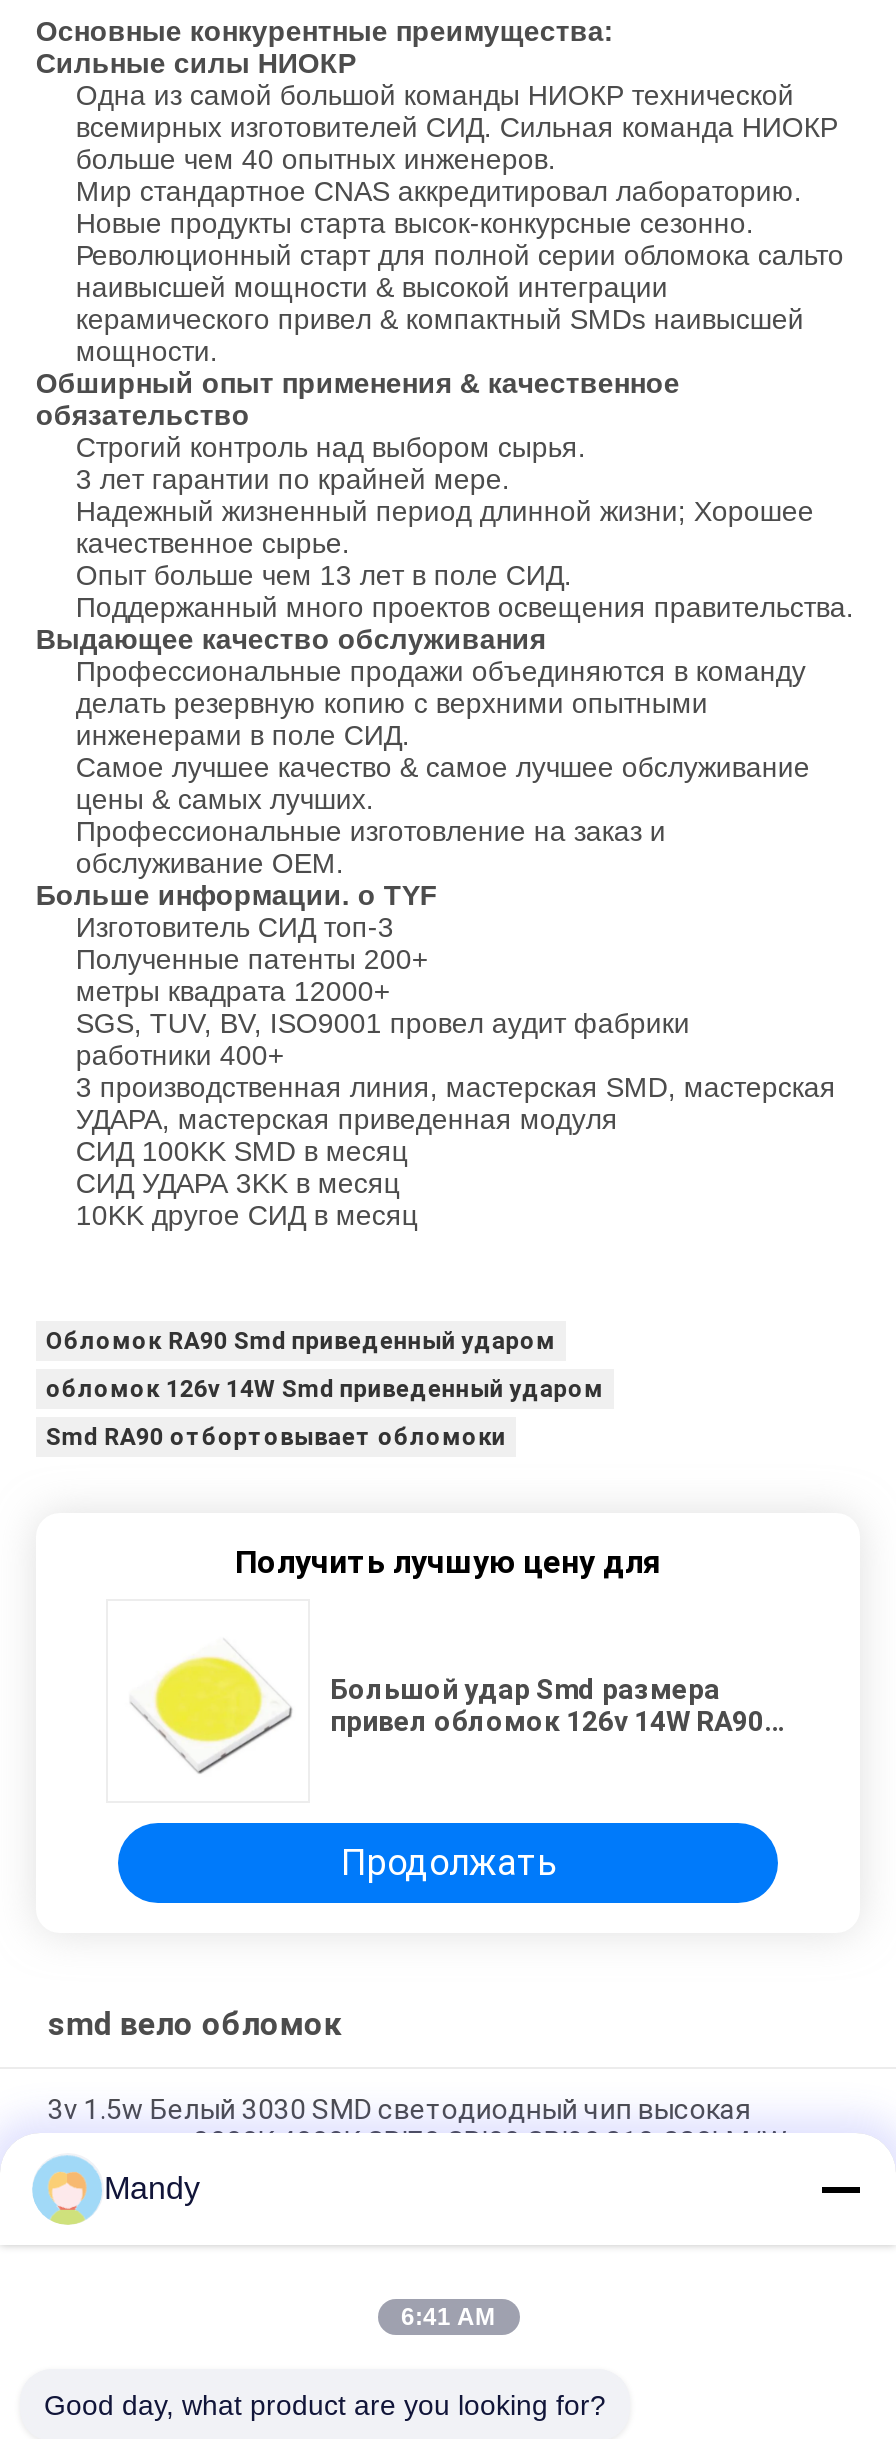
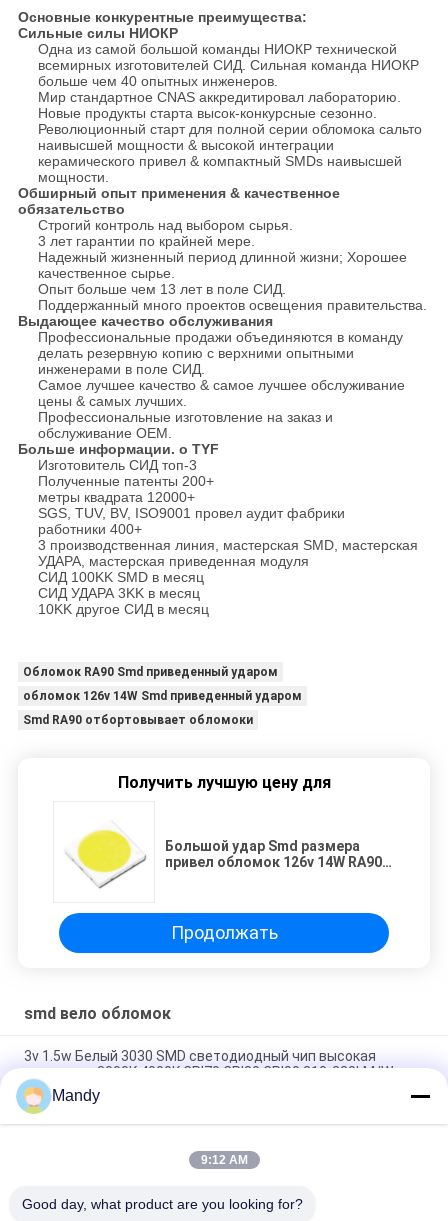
- 6:41 AM
+ 9:12 AM
